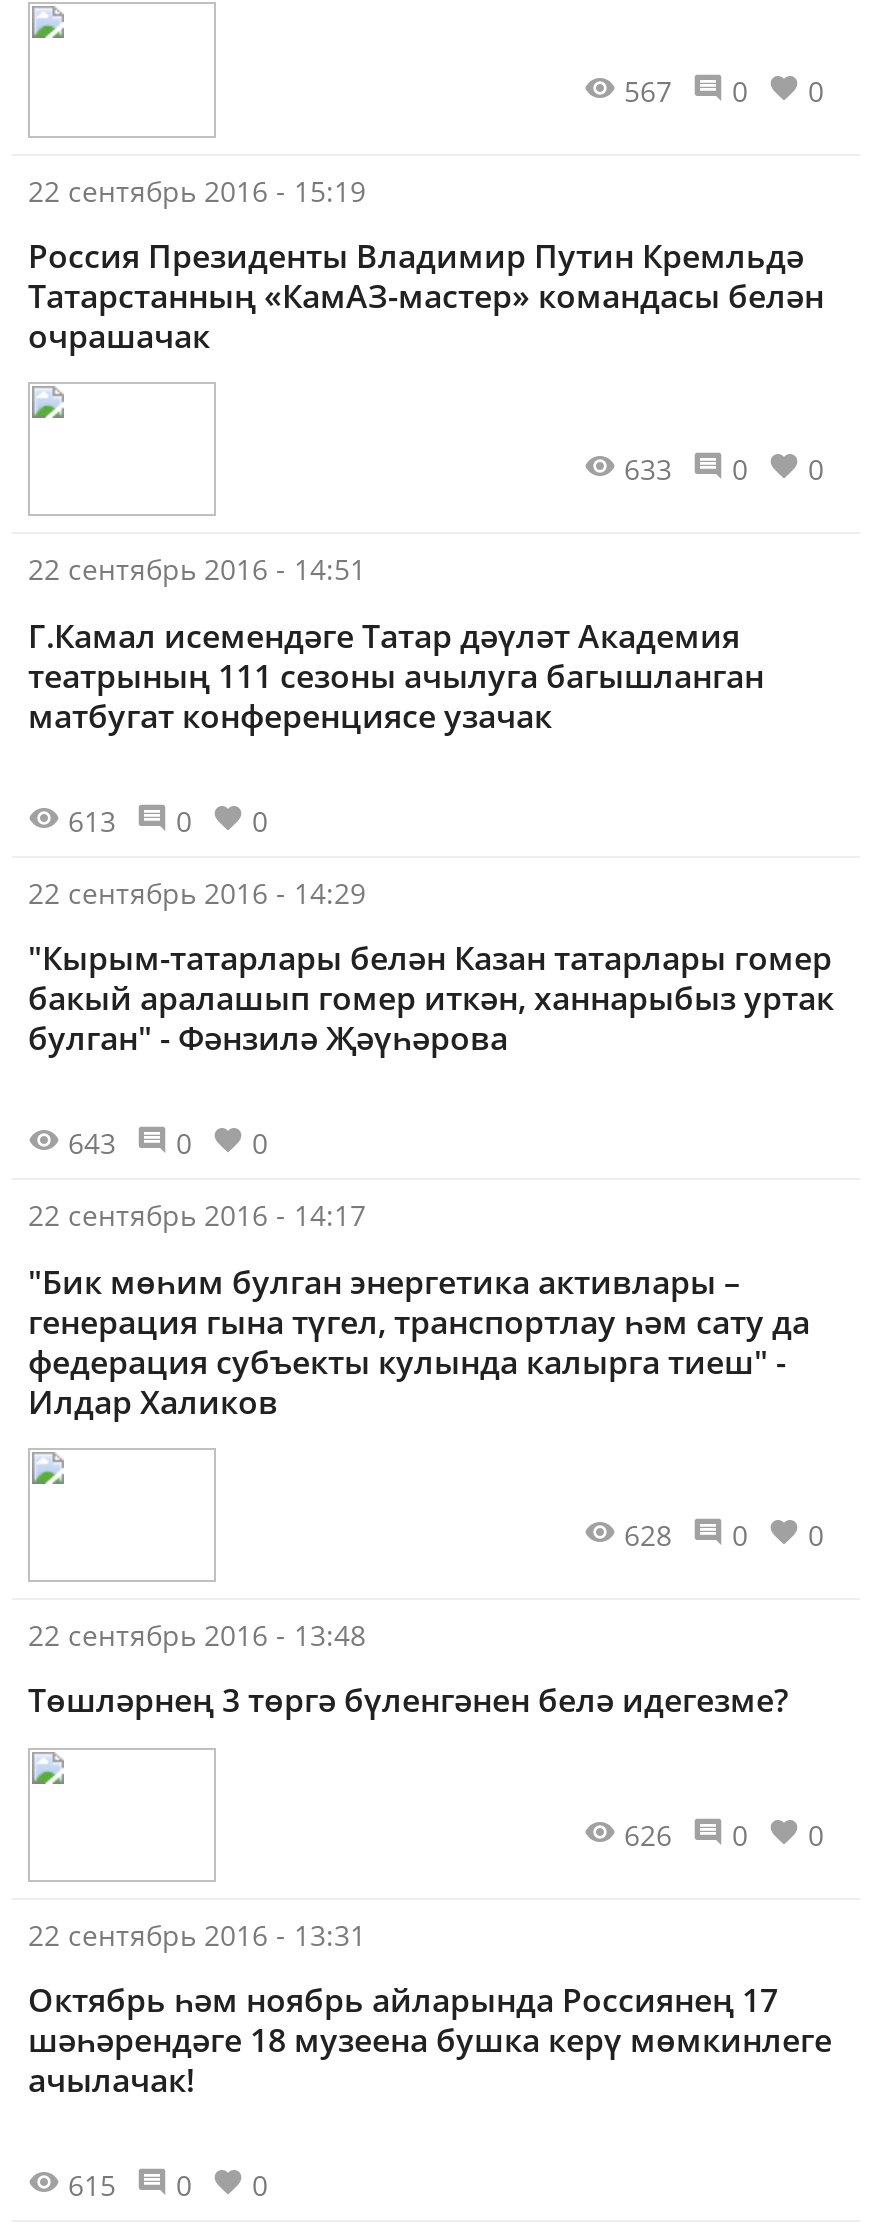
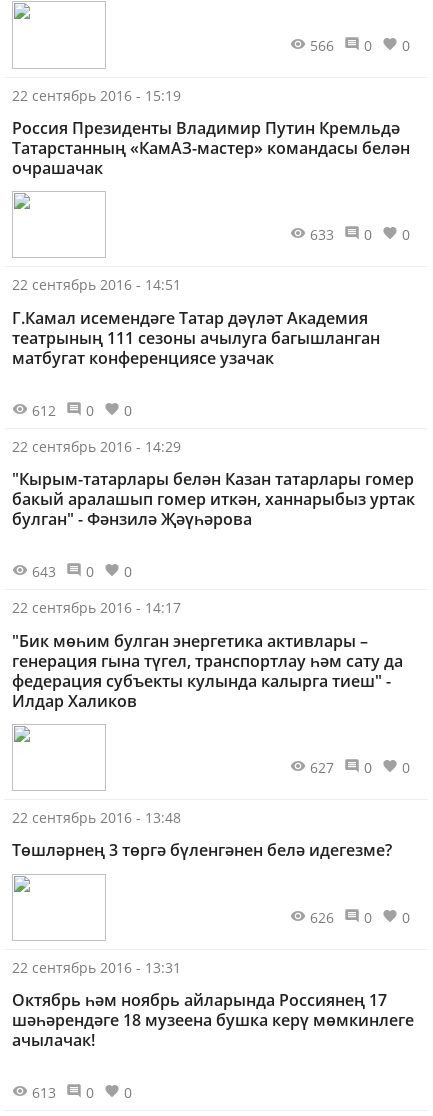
- 567 0 0
+ 566 0 0

- 613 0 0
+ 612 0 0

- 628 0 0
+ 627 0 0

- 615 0 0
+ 613 0 0
